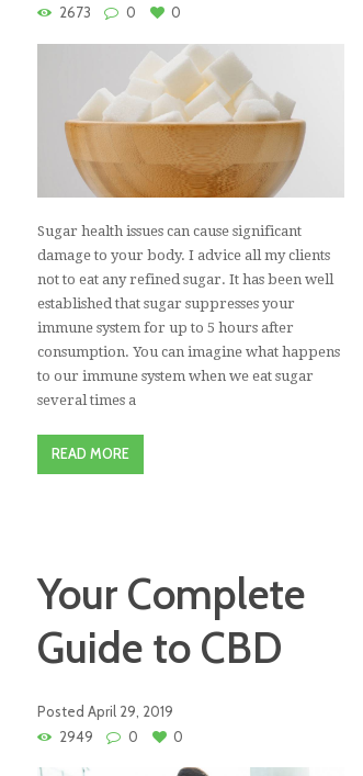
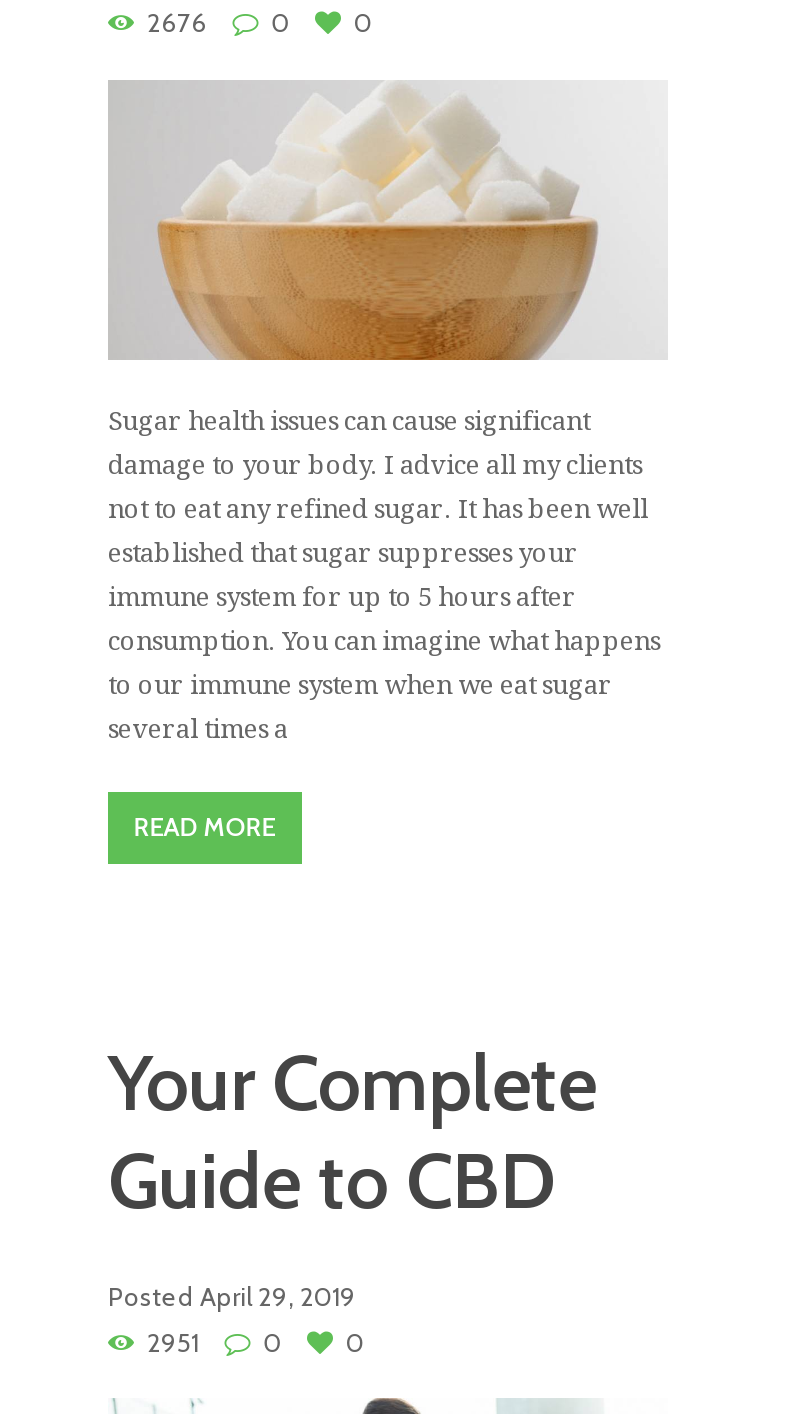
- 2673
+ 2676

- 2949
+ 2951
